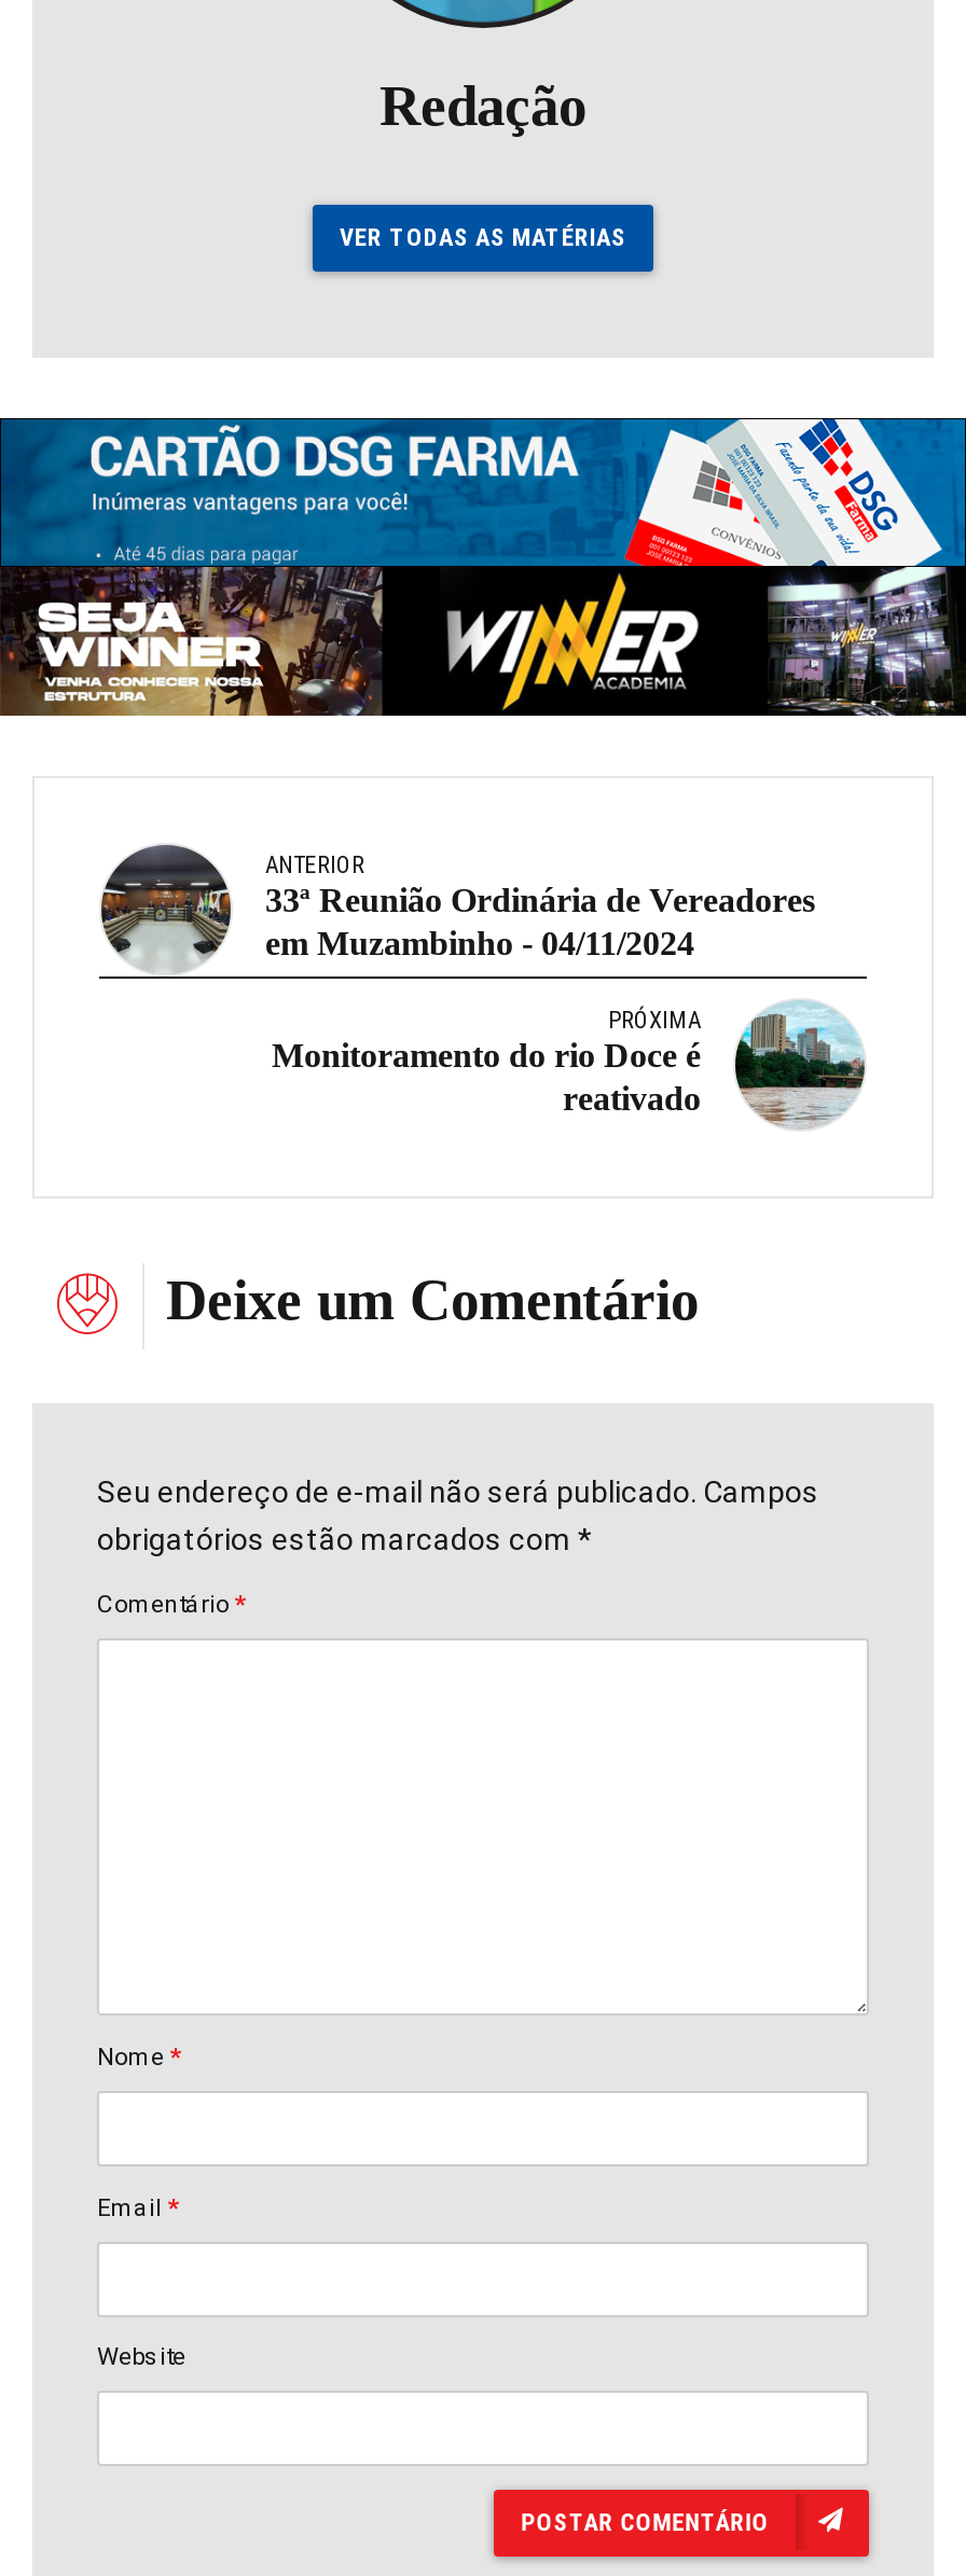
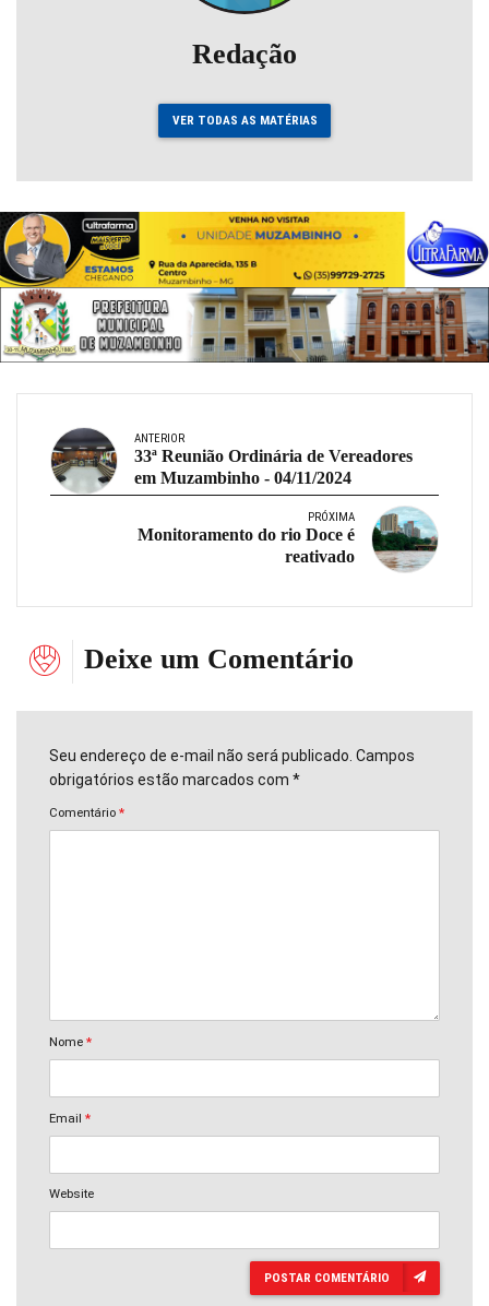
- [image]
+ [image]
